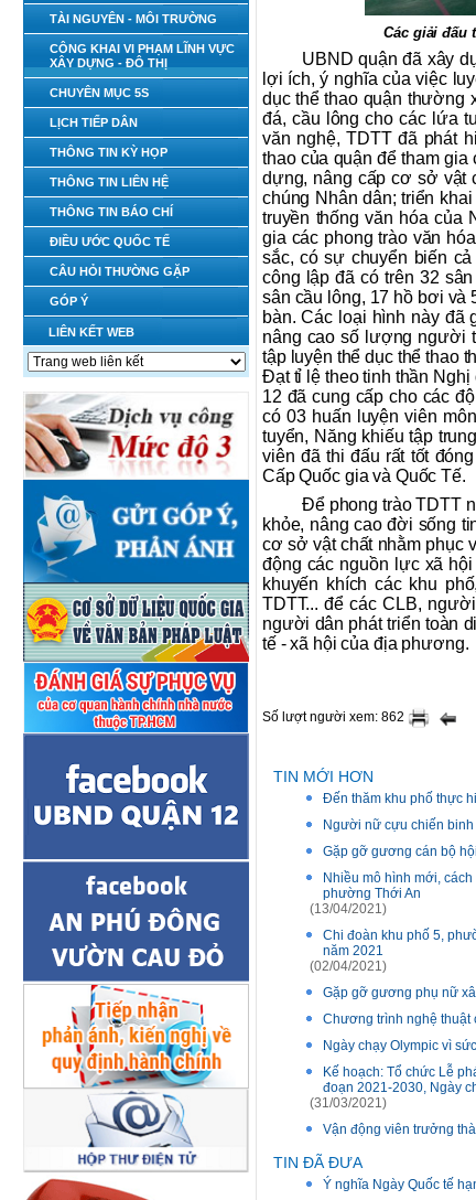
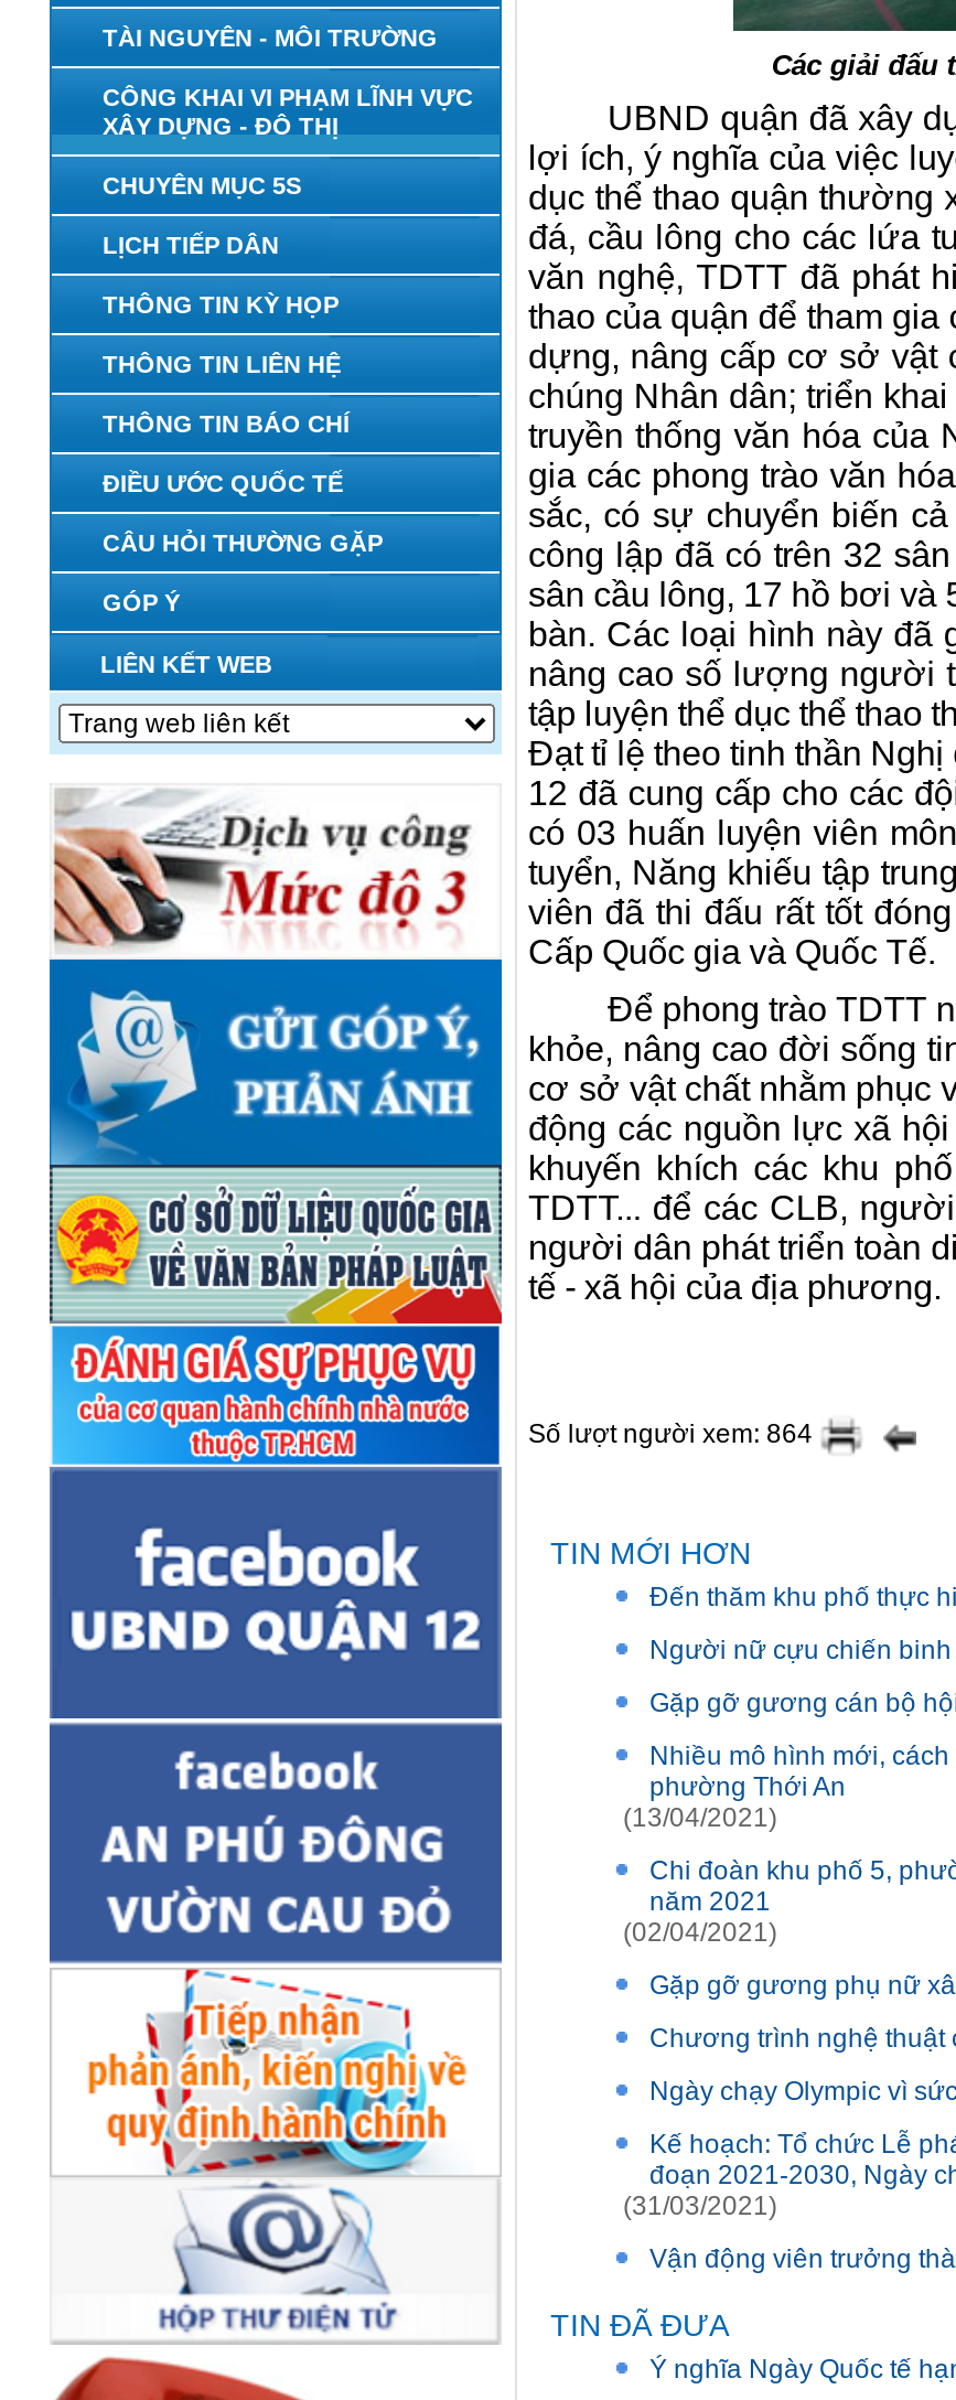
- Số lượt người xem: 862
+ Số lượt người xem: 864
